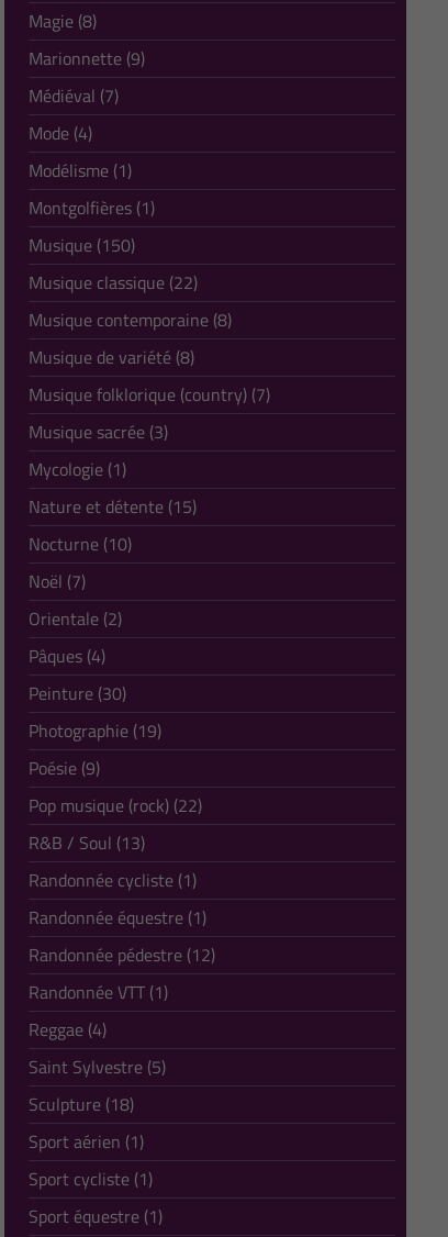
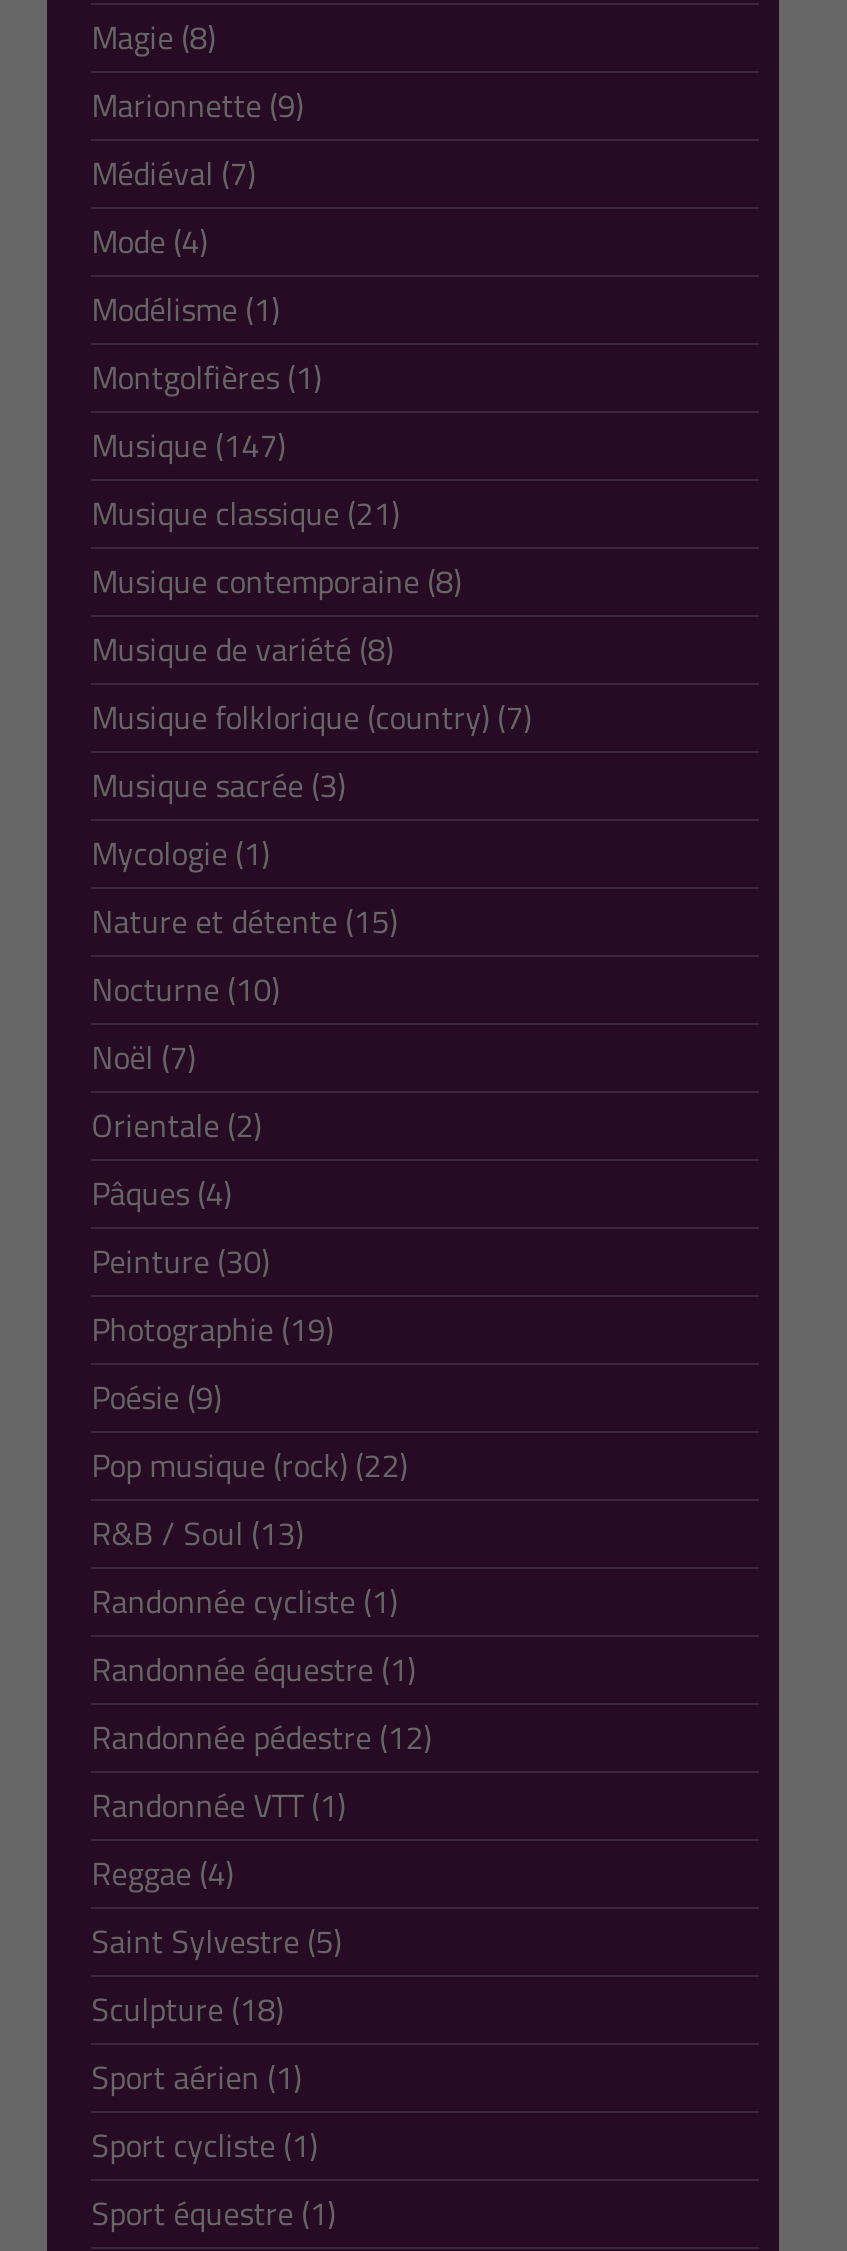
- Musique (150)
+ Musique (147)

- Musique classique (22)
+ Musique classique (21)
